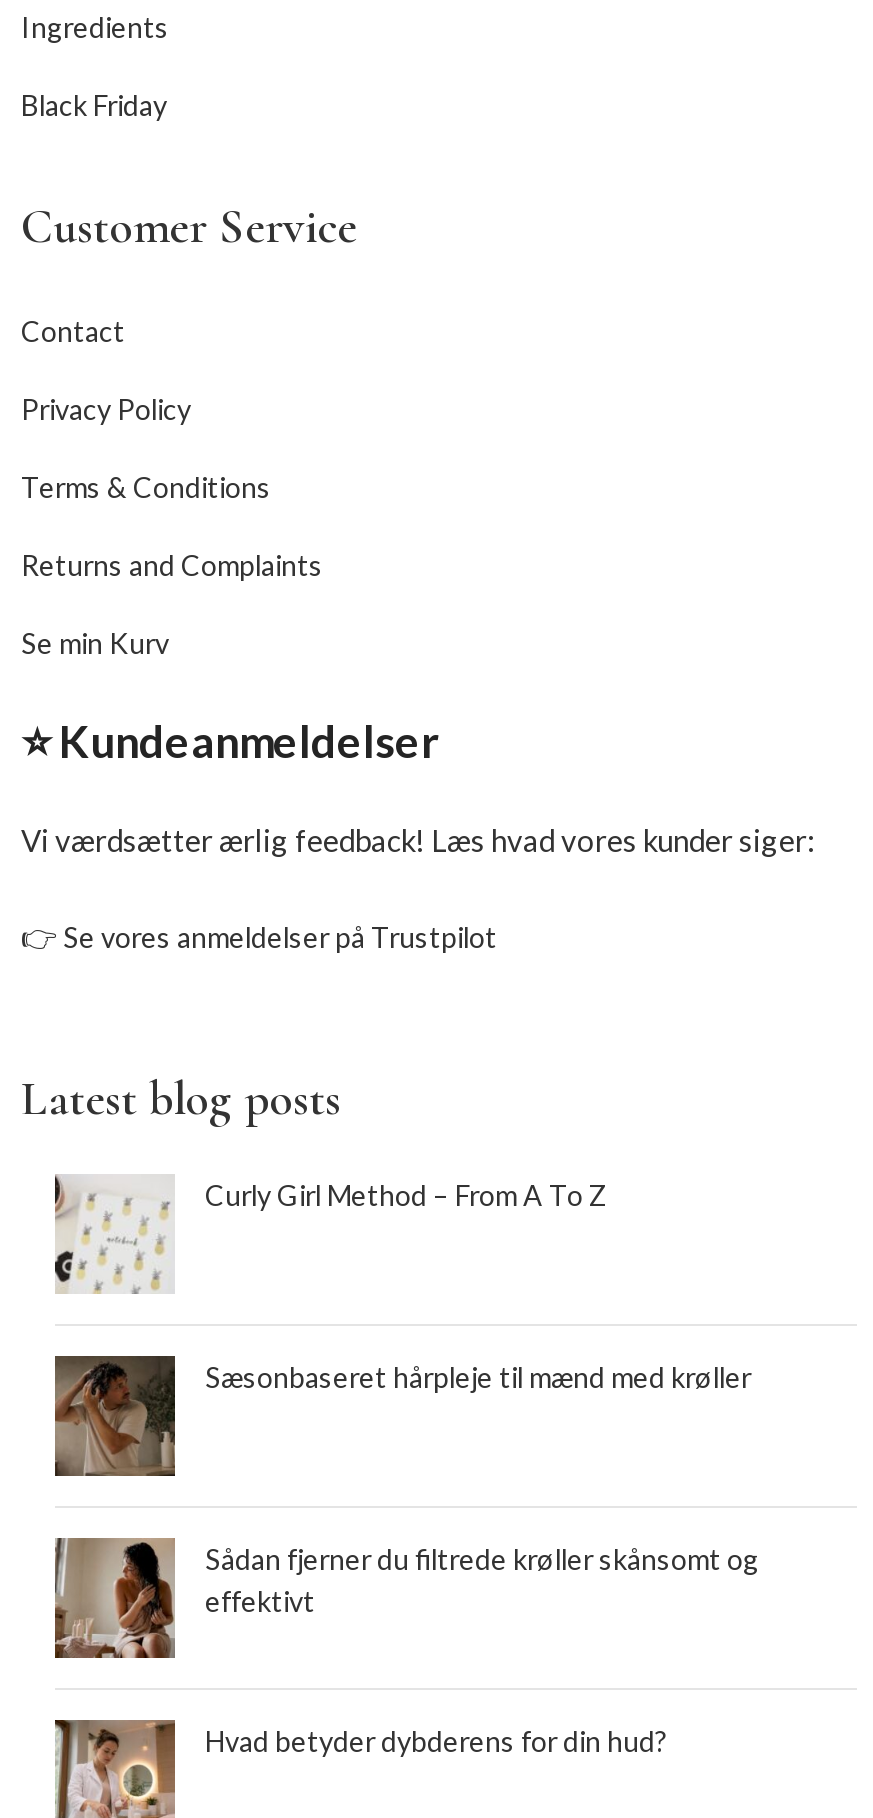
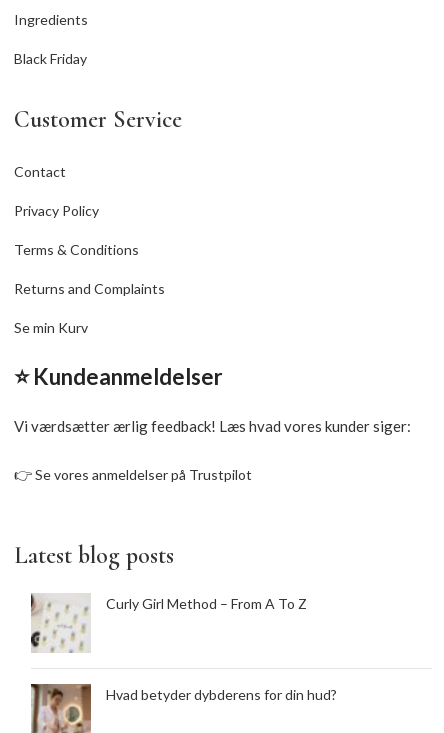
- [image]
- Sæsonbaseret hårpleje til mænd med krøller

- [image]
- Sådan fjerner du filtrede krøller skånsomt og
- effektivt
